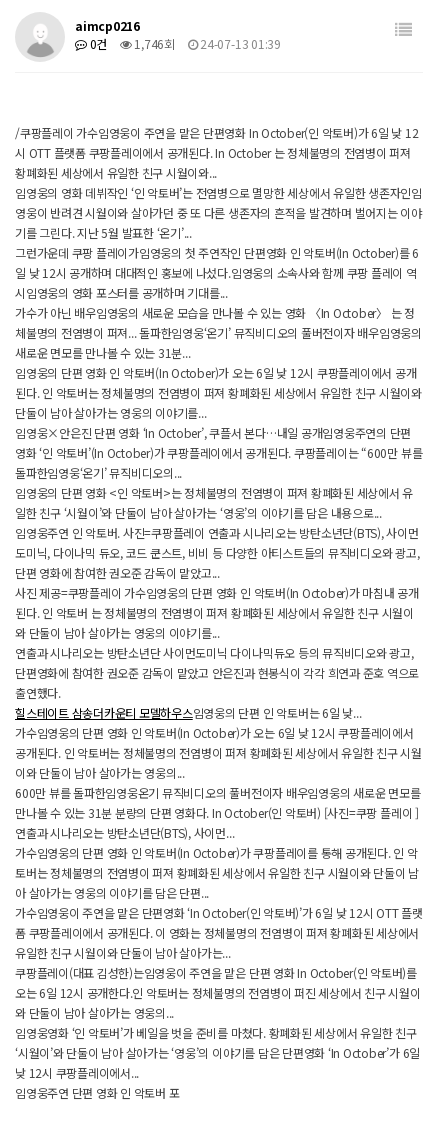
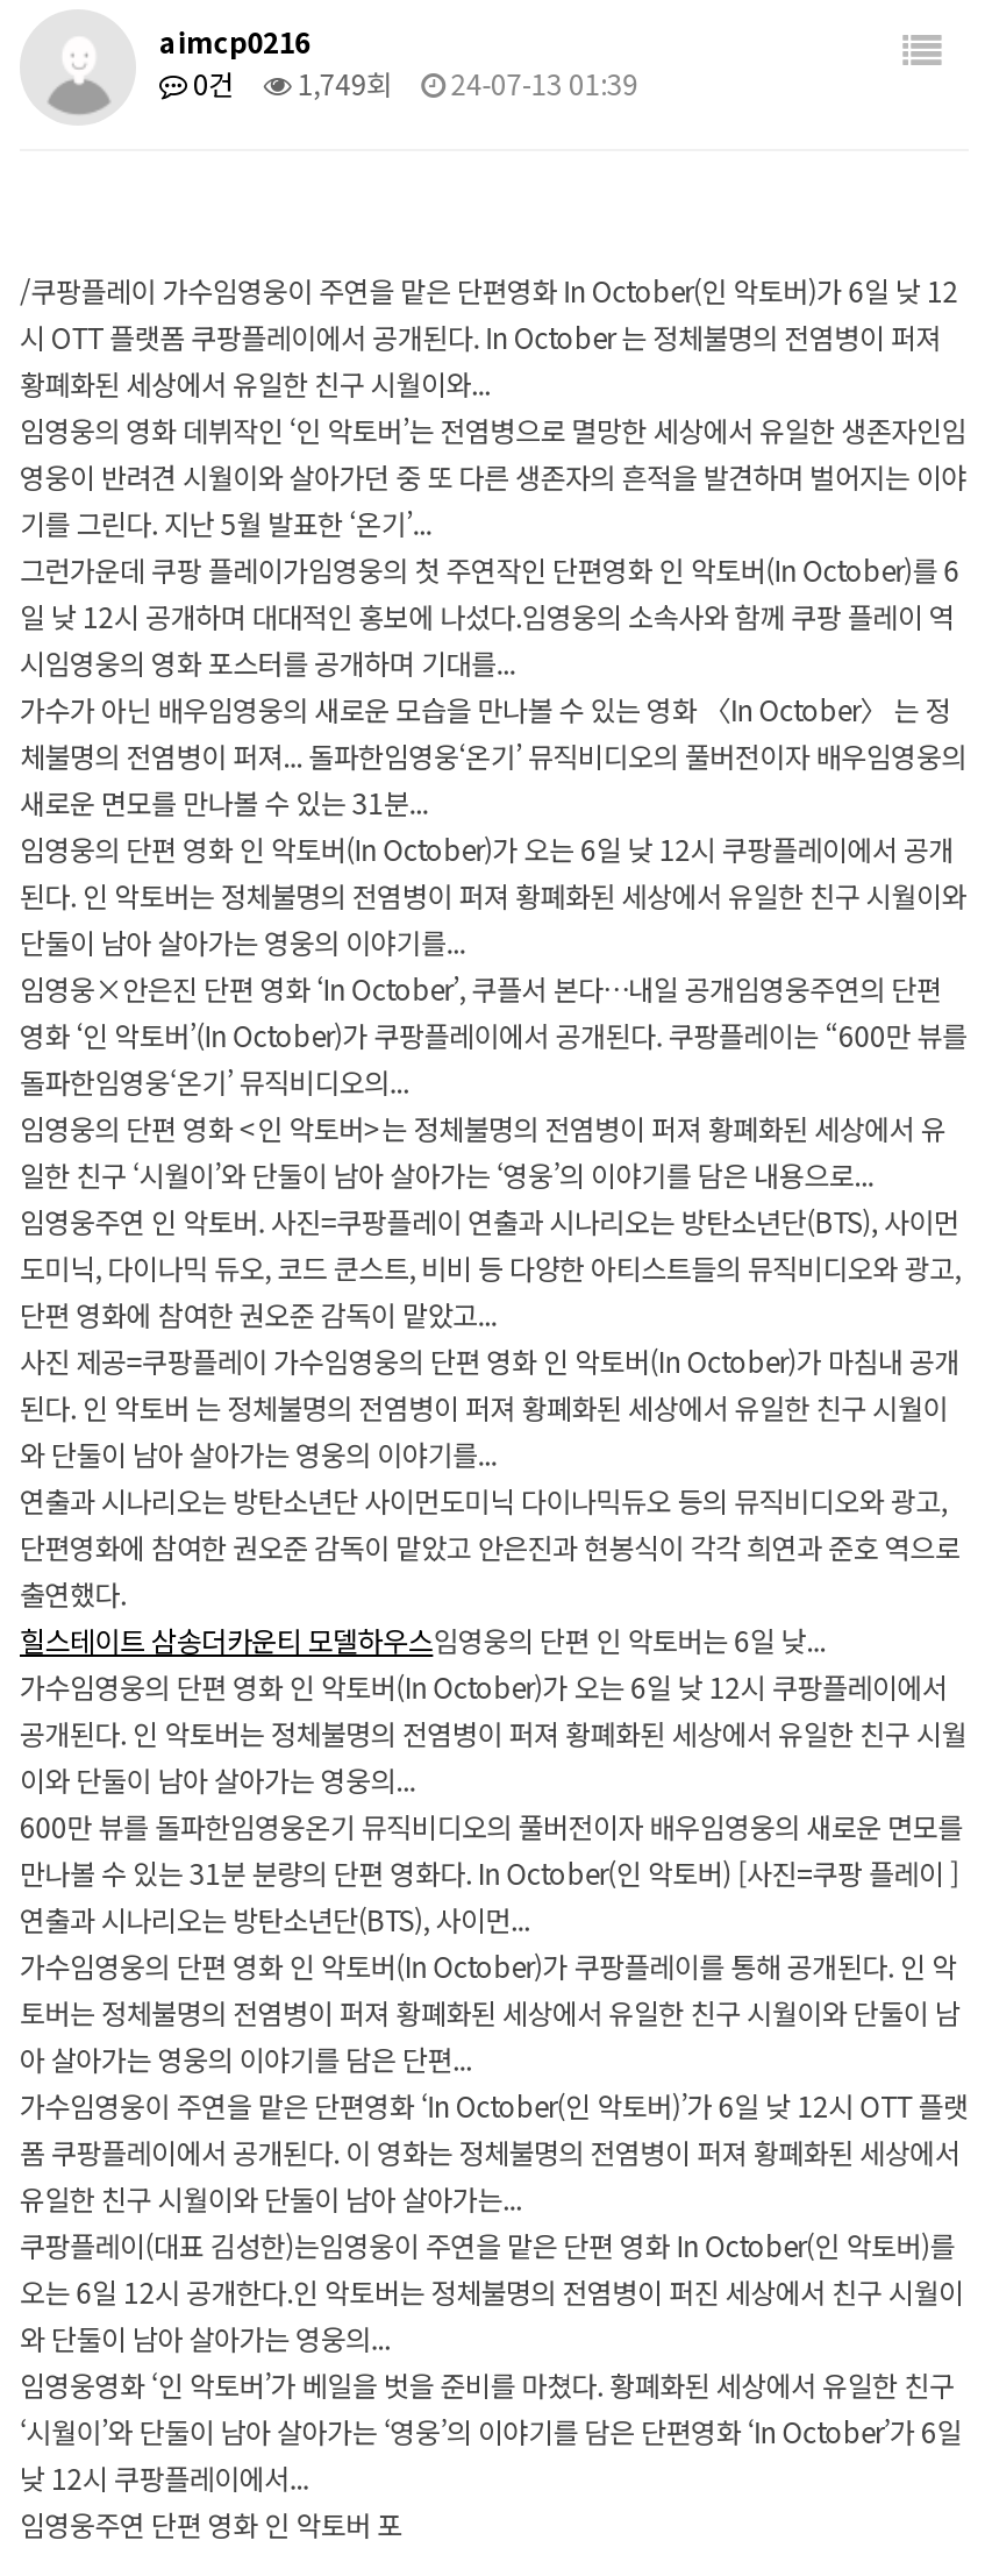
- 0건 1,746회 24-07-13 01:39
+ 0건 1,749회 24-07-13 01:39
